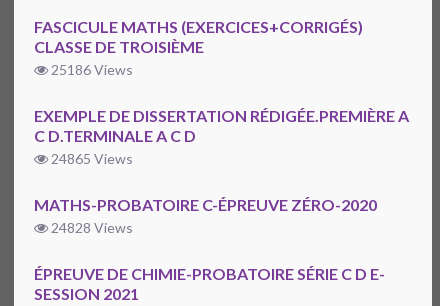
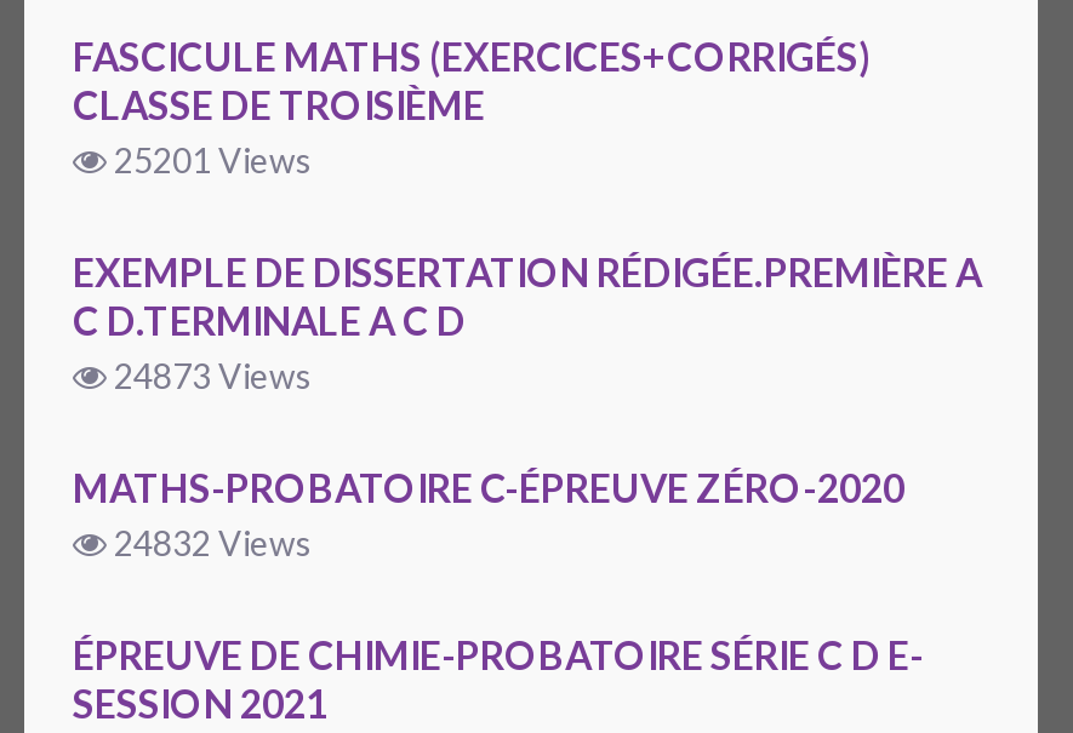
- 25186 Views
+ 25201 Views

- 24865 Views
+ 24873 Views

- 24828 Views
+ 24832 Views
